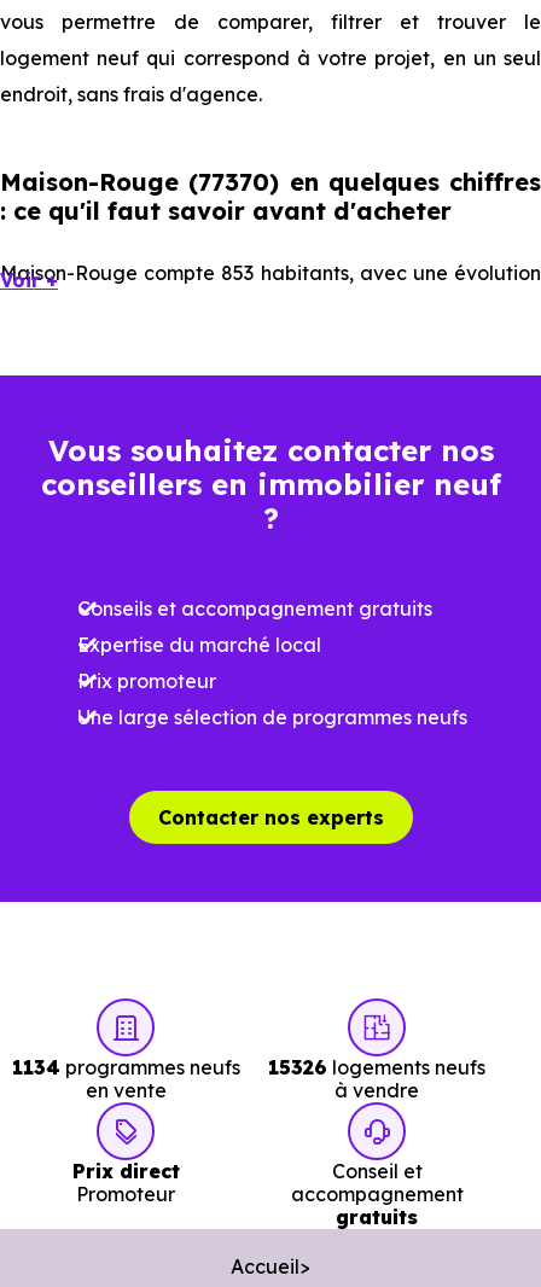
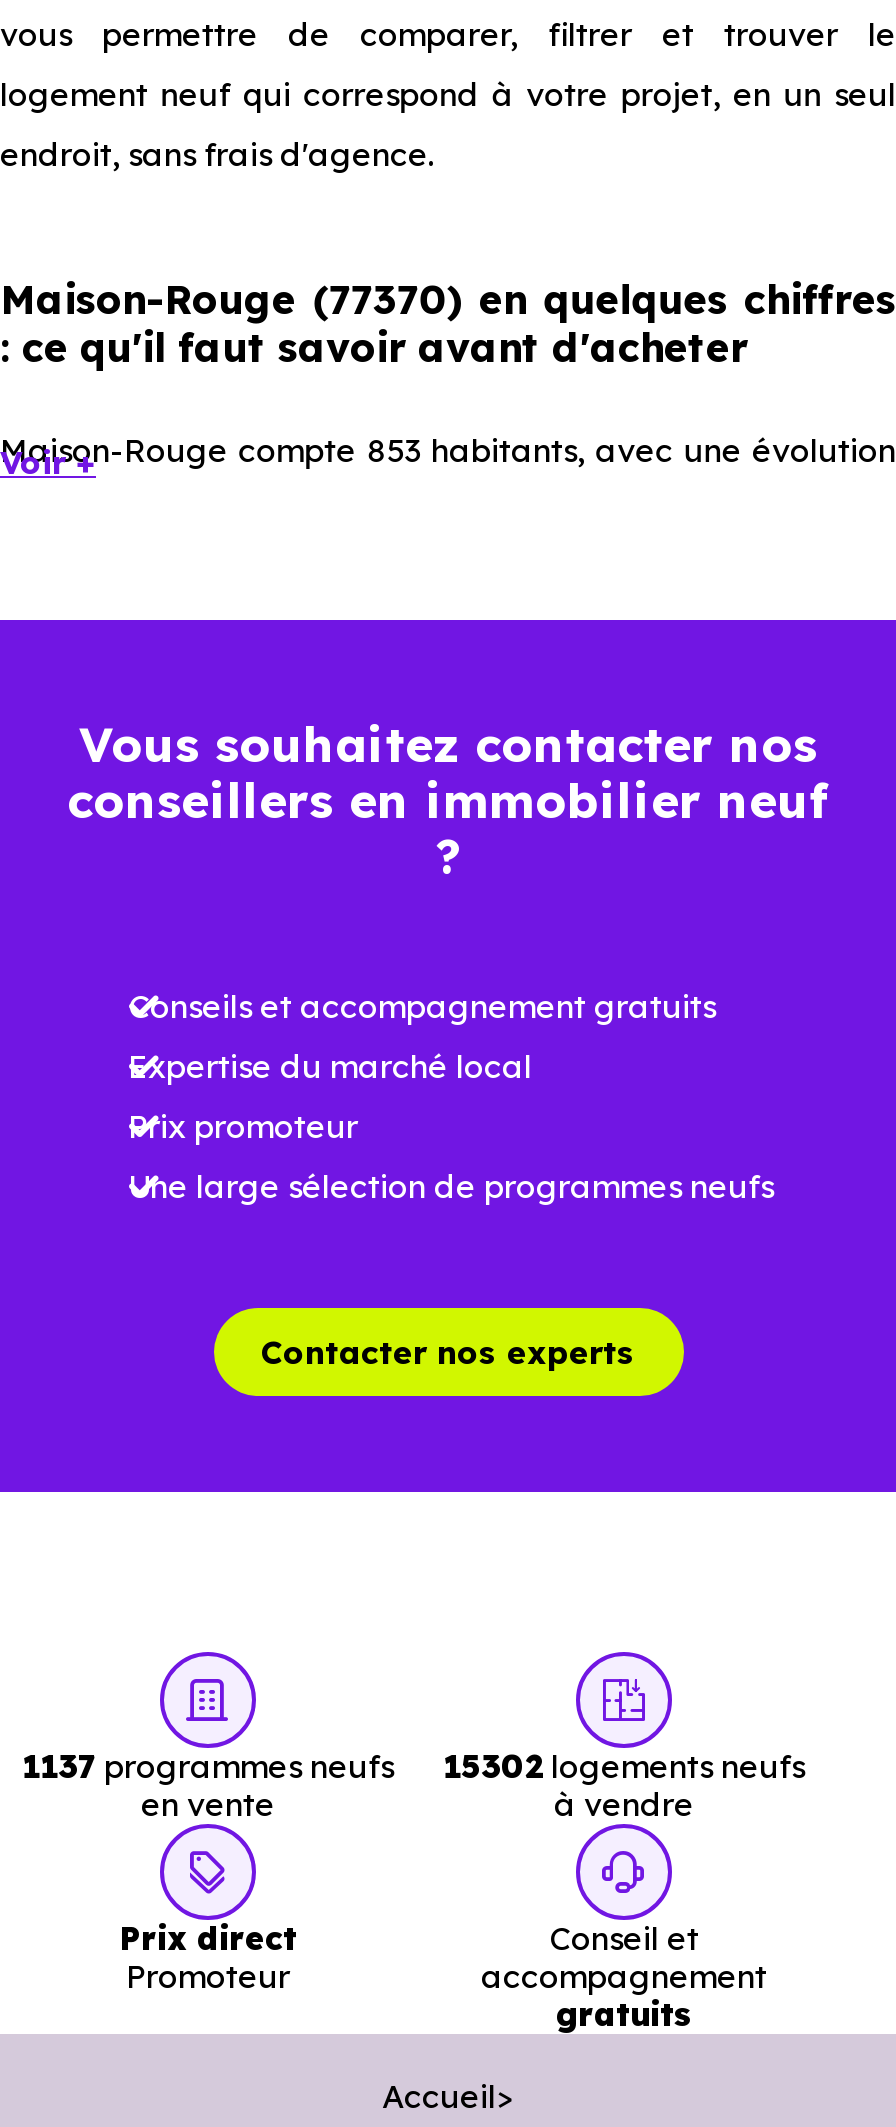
- 1134 programmes neufs
+ 1137 programmes neufs

- 15326 logements neufs
+ 15302 logements neufs
